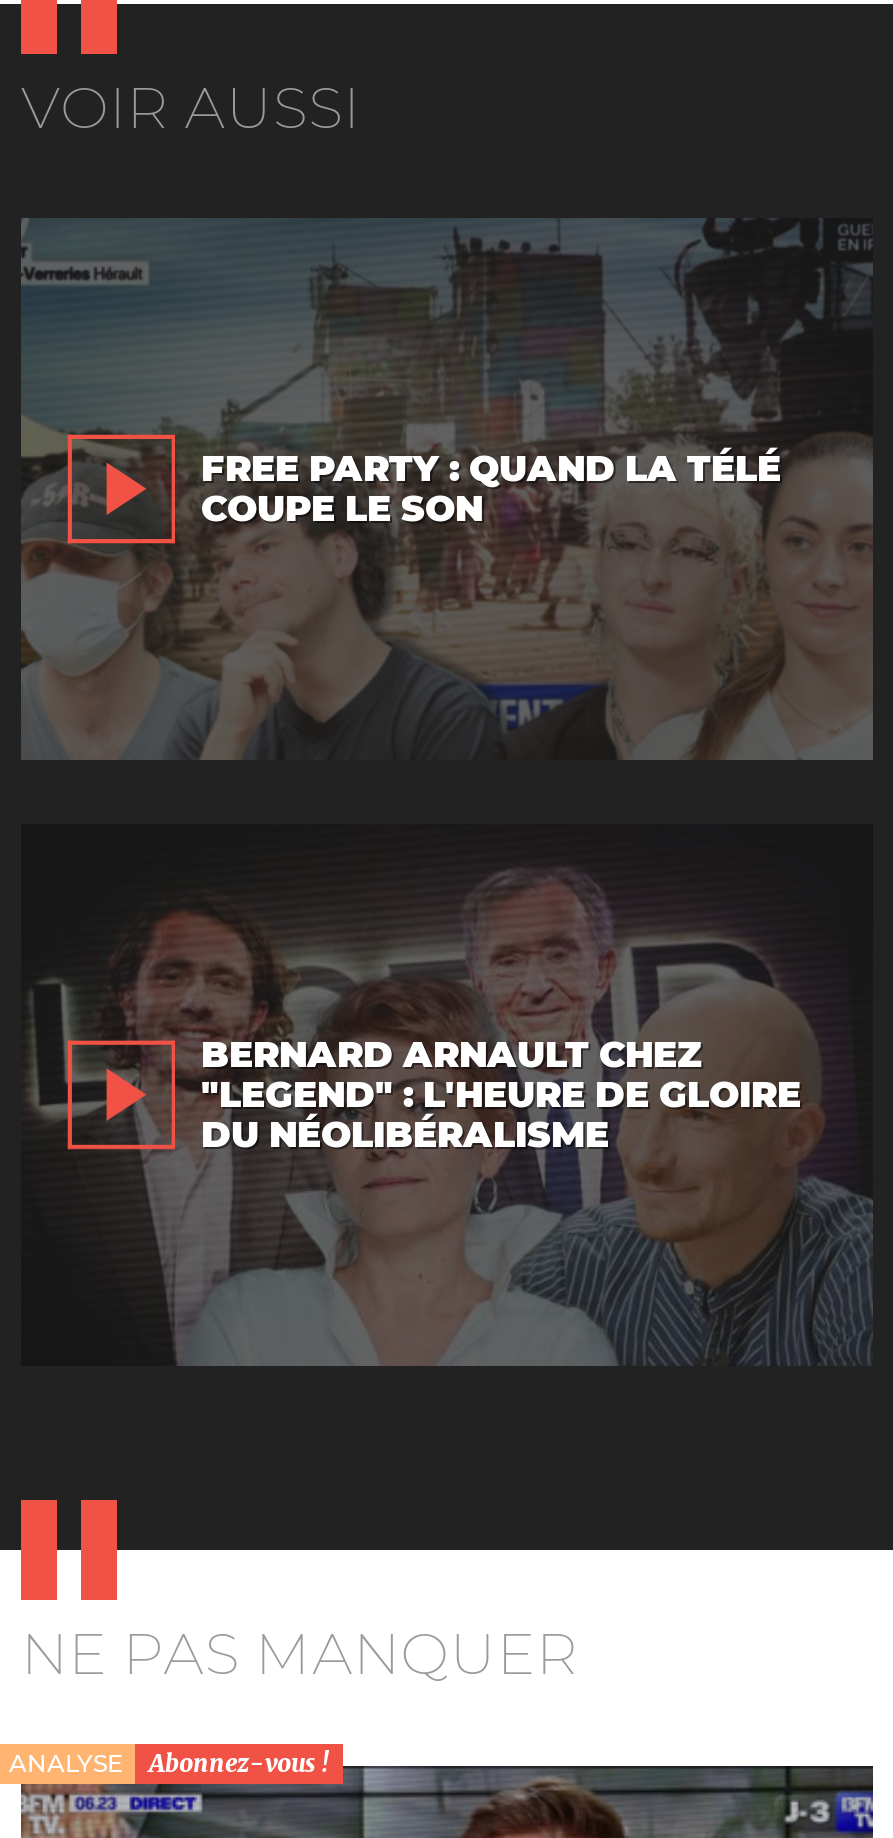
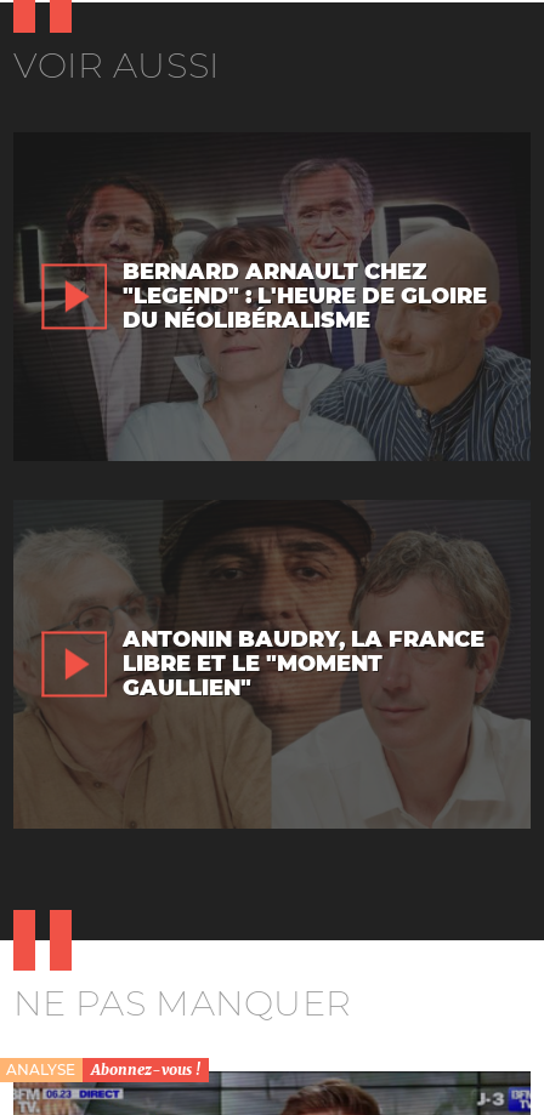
- [image]
- FREE PARTY : QUAND LA TÉLÉ
- COUPE LE SON

moved up: [image] | BERNARD ARNAULT CHEZ | "LEGEND" : L'HEURE DE GLOIRE | DU NÉOLIBÉRALISME

+ [image]
+ ANTONIN BAUDRY, LA FRANCE
+ LIBRE ET LE "MOMENT
+ GAULLIEN"
